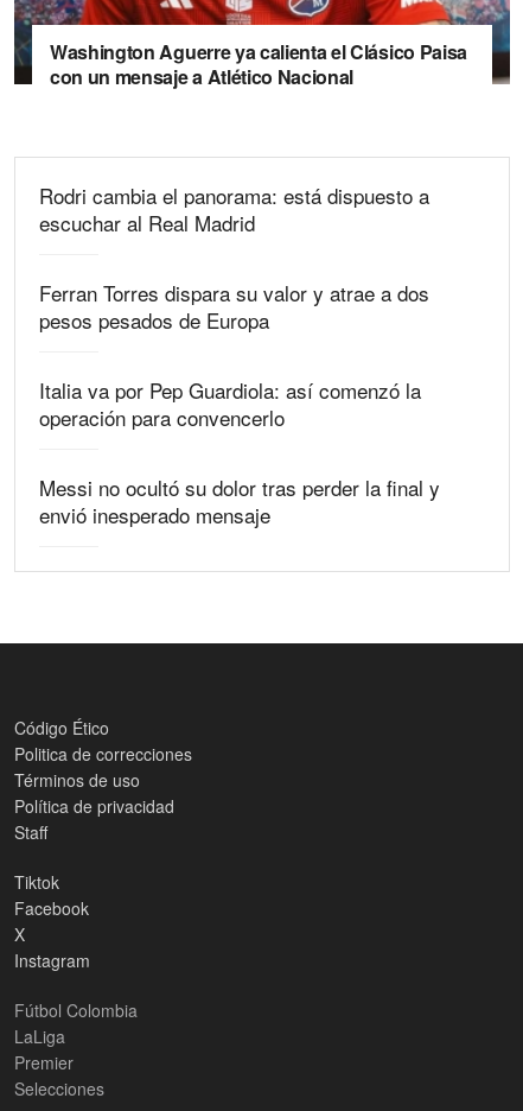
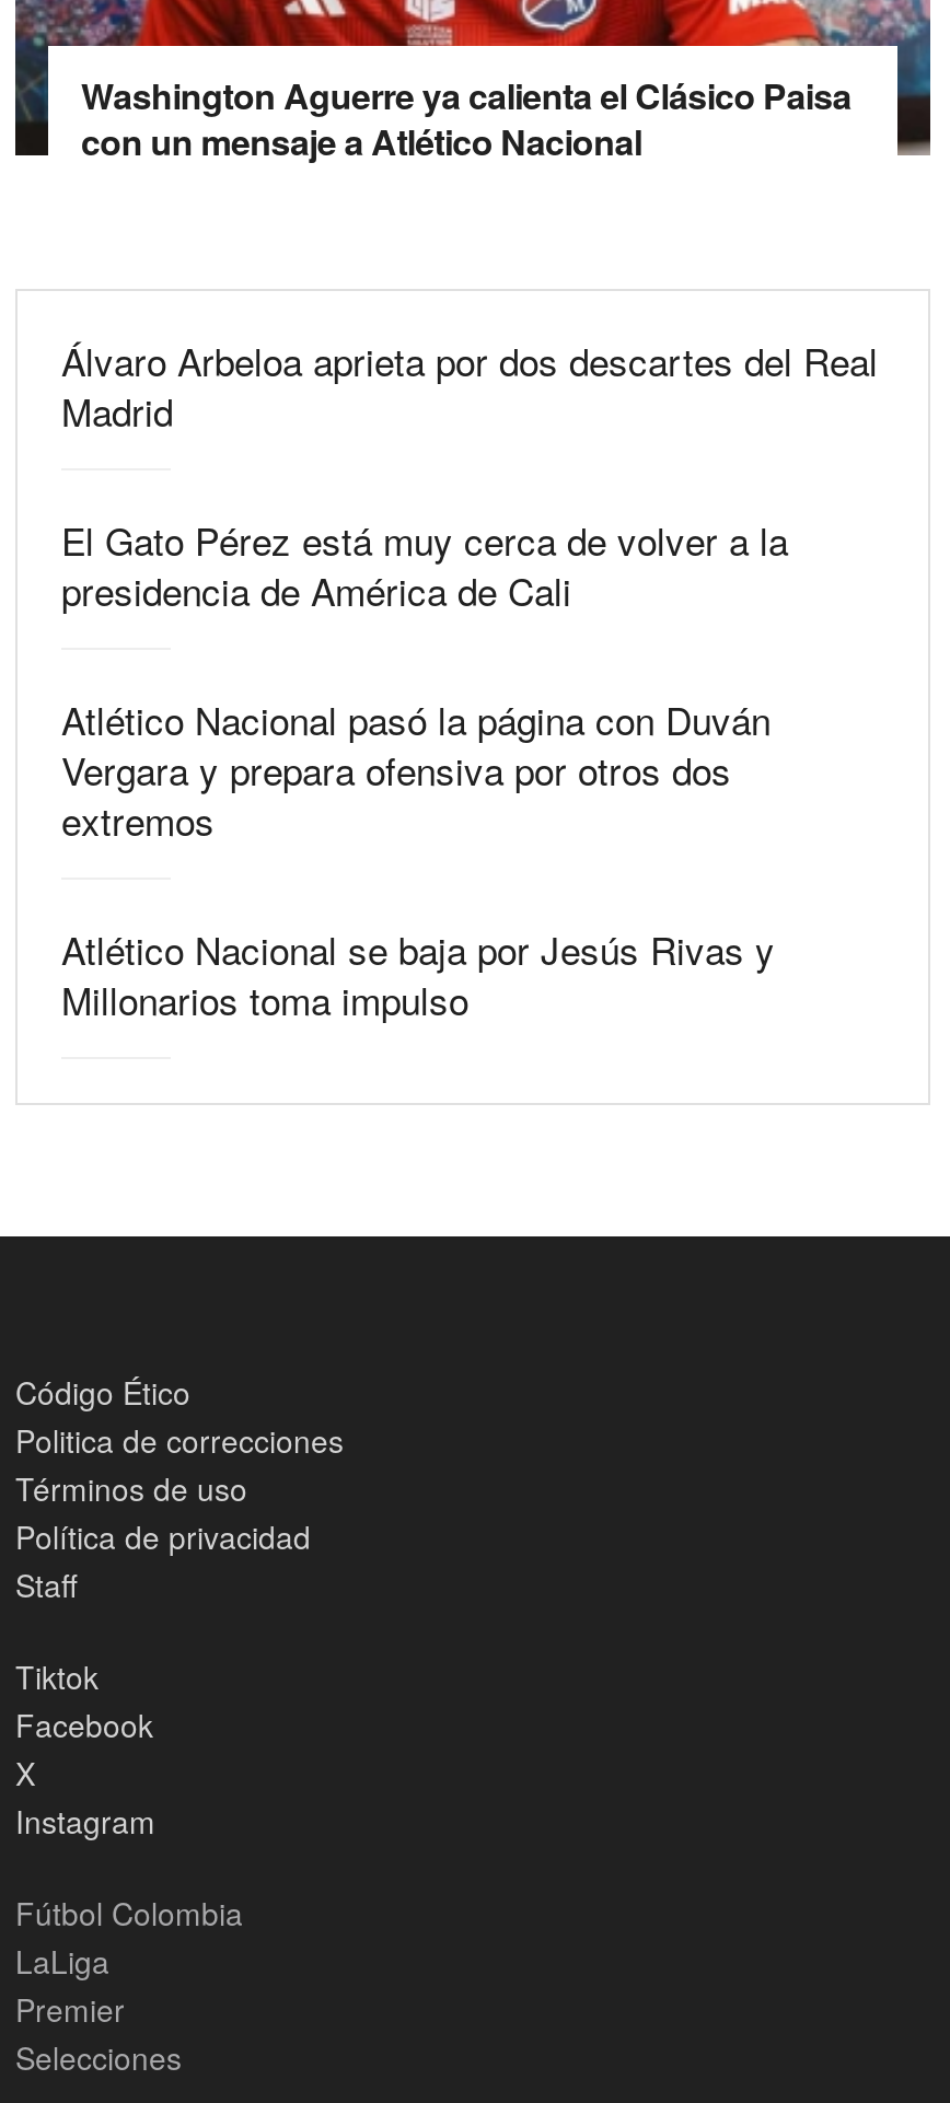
- Rodri cambia el panorama: está dispuesto a
- escuchar al Real Madrid
+ Álvaro Arbeloa aprieta por dos descartes del Real
+ Madrid

- Ferran Torres dispara su valor y atrae a dos
- pesos pesados de Europa
+ El Gato Pérez está muy cerca de volver a la
+ presidencia de América de Cali

- Italia va por Pep Guardiola: así comenzó la
- operación para convencerlo
+ Atlético Nacional pasó la página con Duván
+ Vergara y prepara ofensiva por otros dos
+ extremos

- Messi no ocultó su dolor tras perder la final y
- envió inesperado mensaje
+ Atlético Nacional se baja por Jesús Rivas y
+ Millonarios toma impulso
